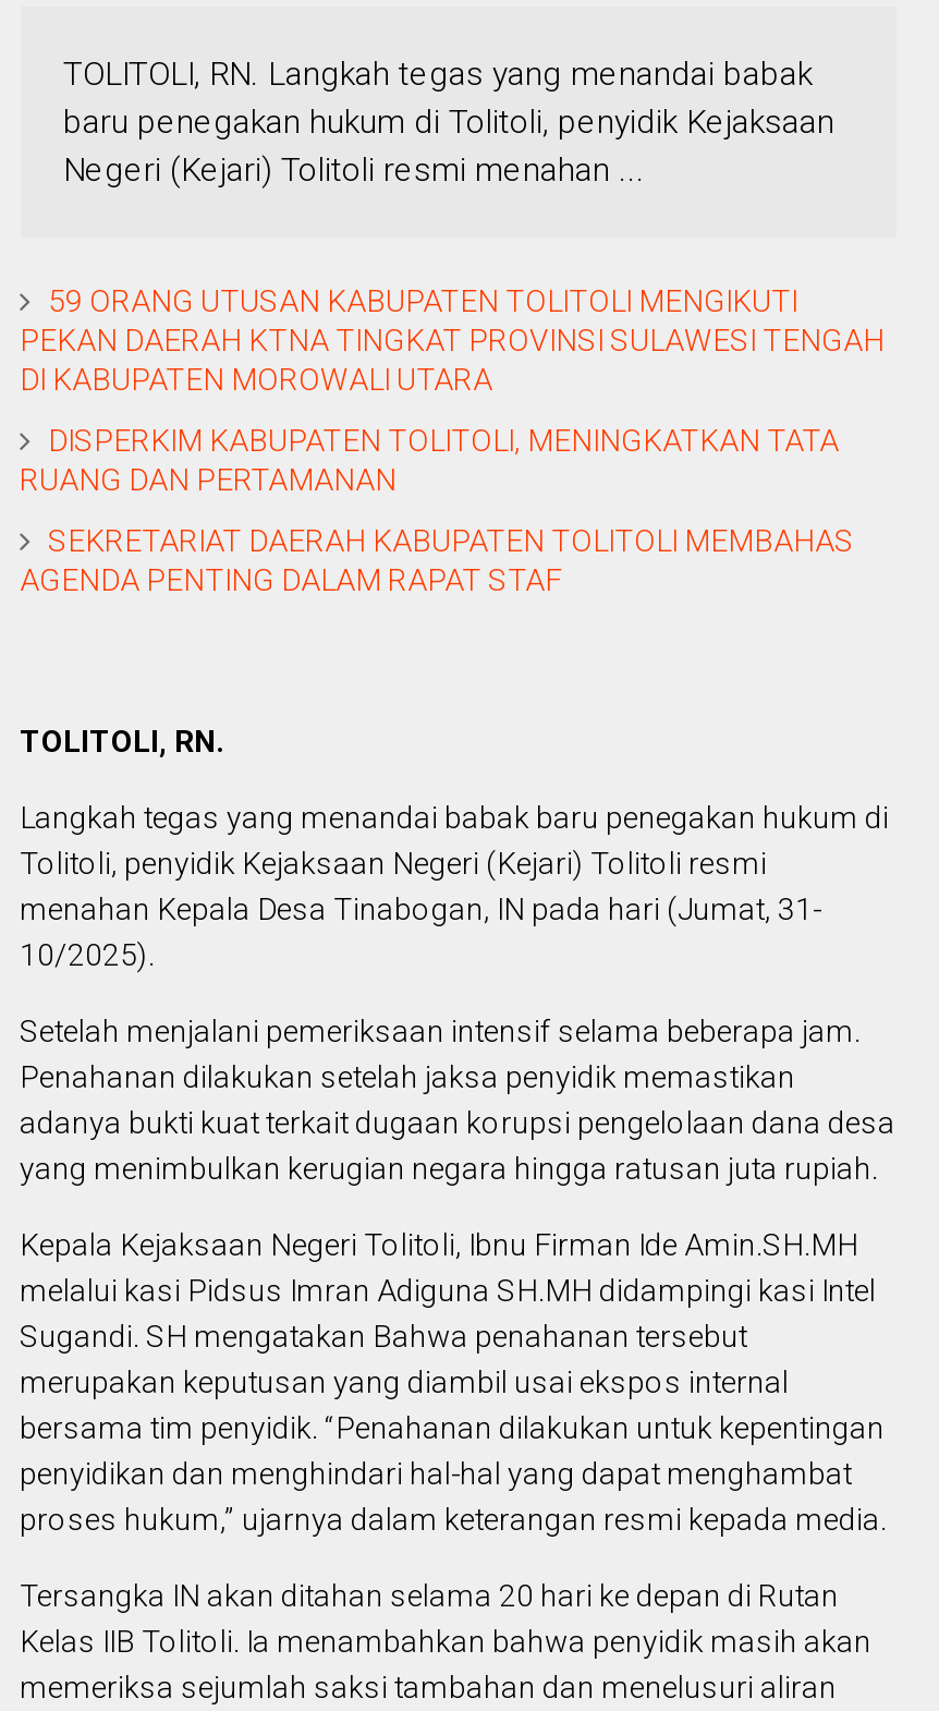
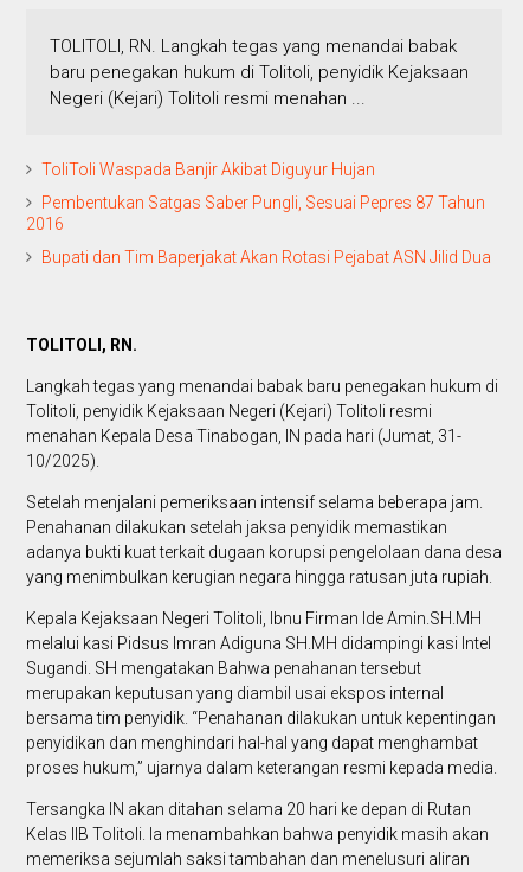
- 59 ORANG UTUSAN KABUPATEN TOLITOLI MENGIKUTI
- PEKAN DAERAH KTNA TINGKAT PROVINSI SULAWESI TENGAH
- DI KABUPATEN MOROWALI UTARA
+ ToliToli Waspada Banjir Akibat Diguyur Hujan

- DISPERKIM KABUPATEN TOLITOLI, MENINGKATKAN TATA
- RUANG DAN PERTAMANAN
+ Pembentukan Satgas Saber Pungli, Sesuai Pepres 87 Tahun
+ 2016

- SEKRETARIAT DAERAH KABUPATEN TOLITOLI MEMBAHAS
- AGENDA PENTING DALAM RAPAT STAF
+ Bupati dan Tim Baperjakat Akan Rotasi Pejabat ASN Jilid Dua
